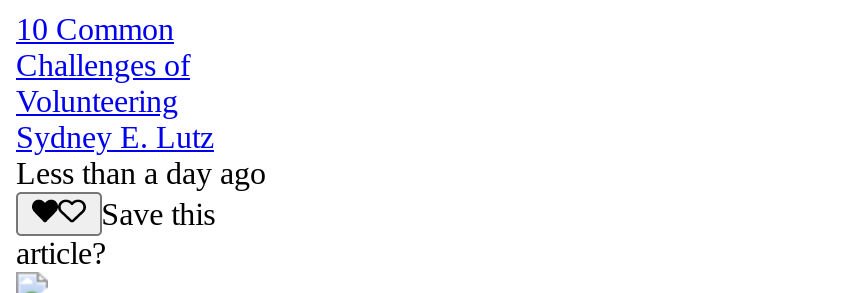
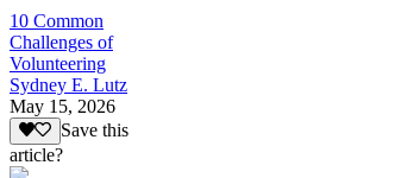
- Less than a day ago
+ May 15, 2026
